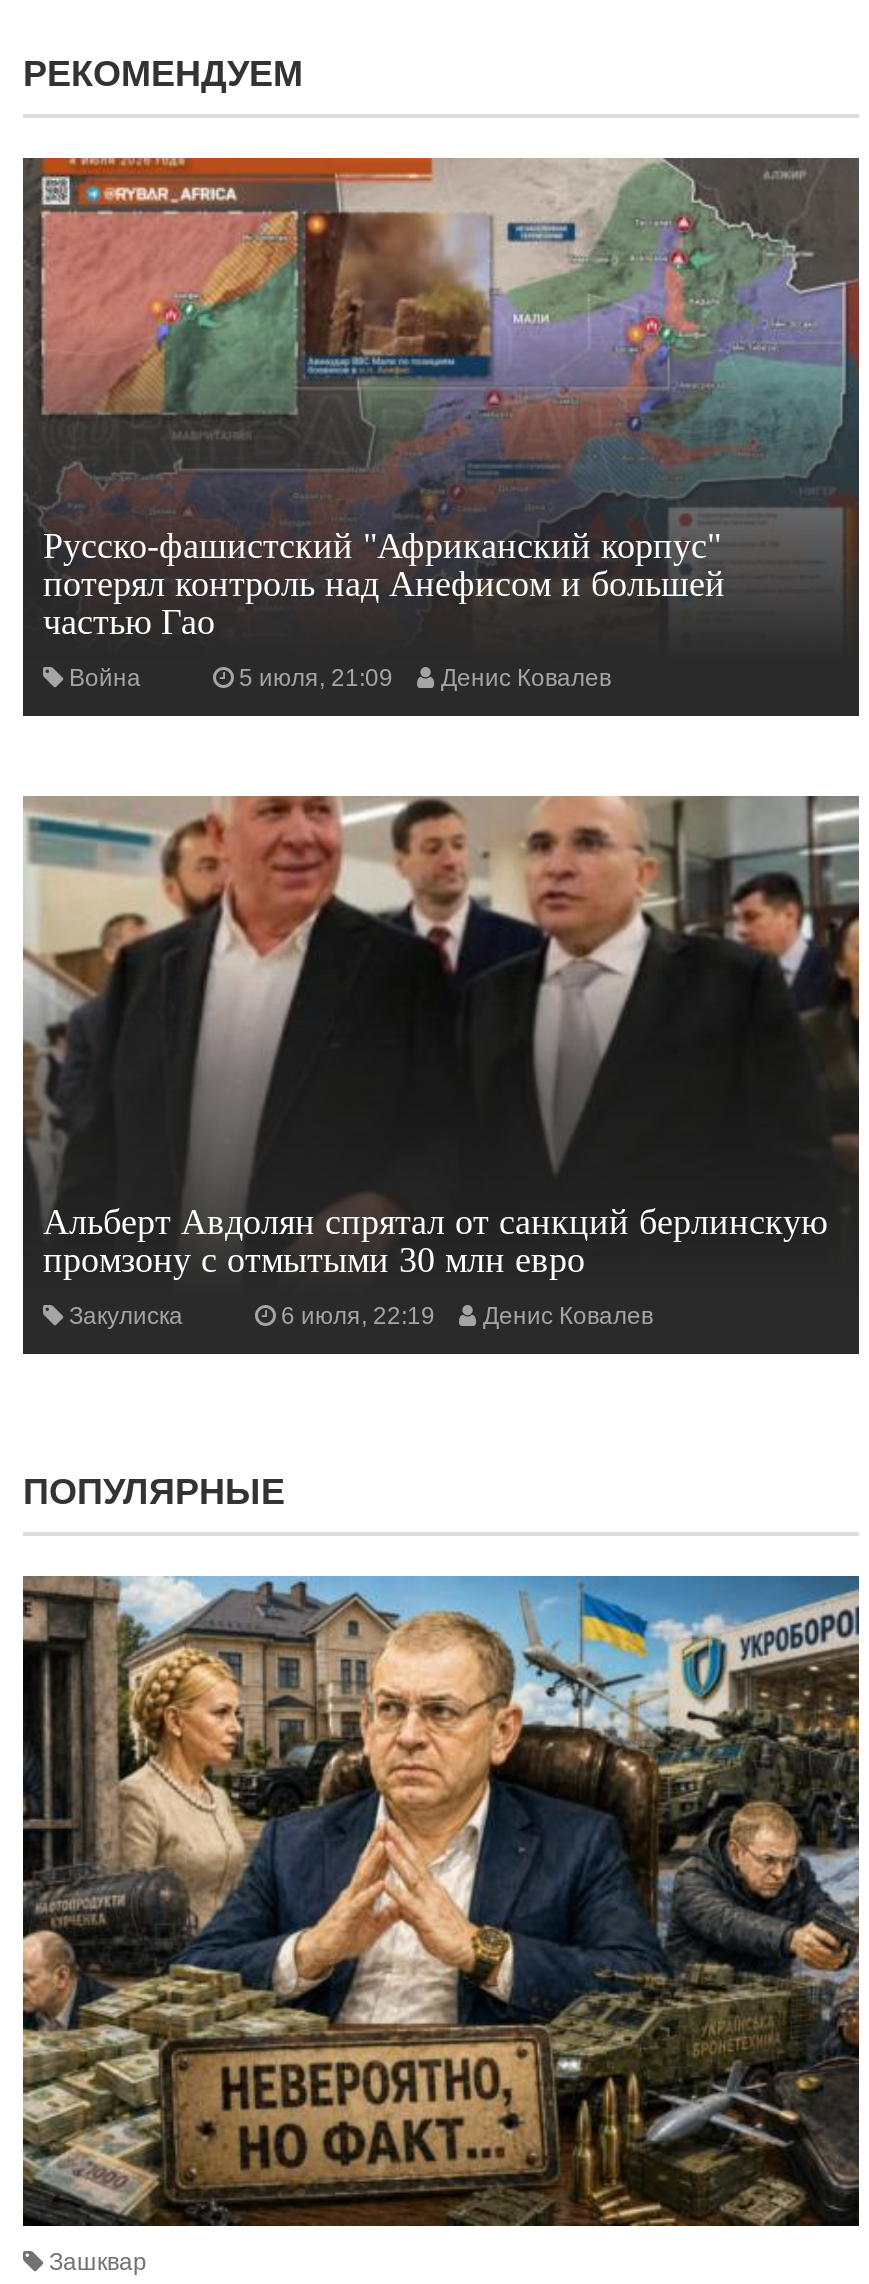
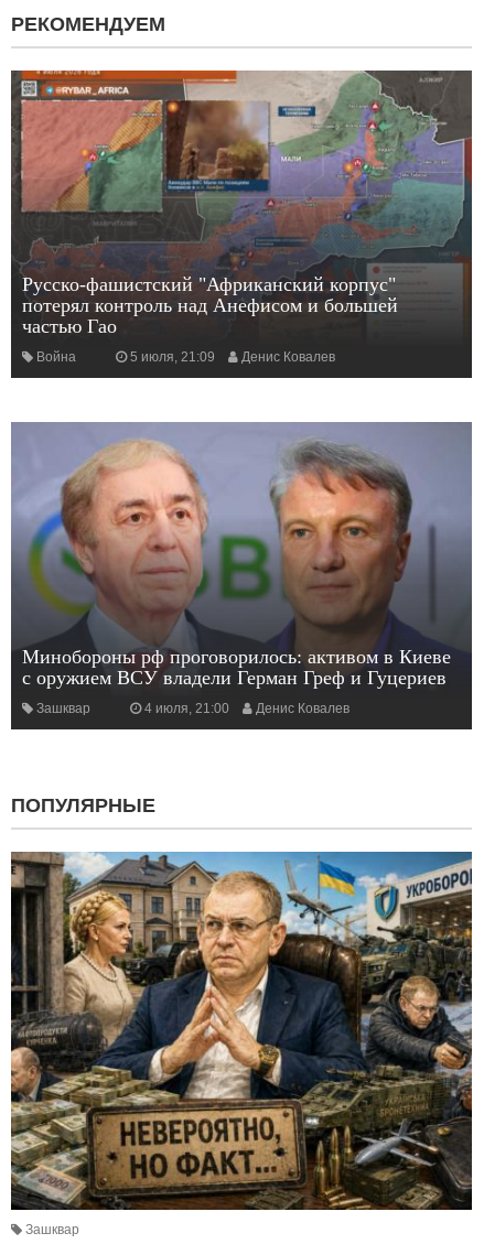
- [image]
- Альберт Авдолян спрятал от санкций берлинскую
- промзону с отмытыми 30 млн евро
+ [image]
+ Минобороны рф проговорилось: активом в Киеве
+ с оружием ВСУ владели Герман Греф и Гуцериев

- Закулиска
- 6 июля, 22:19
+ Зашквар
+ 4 июля, 21:00
